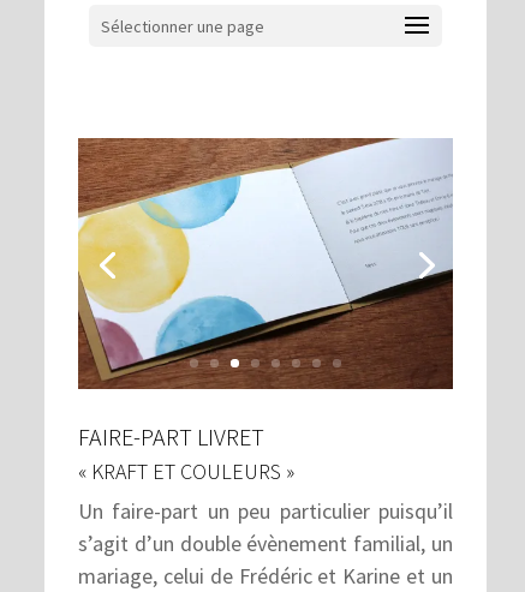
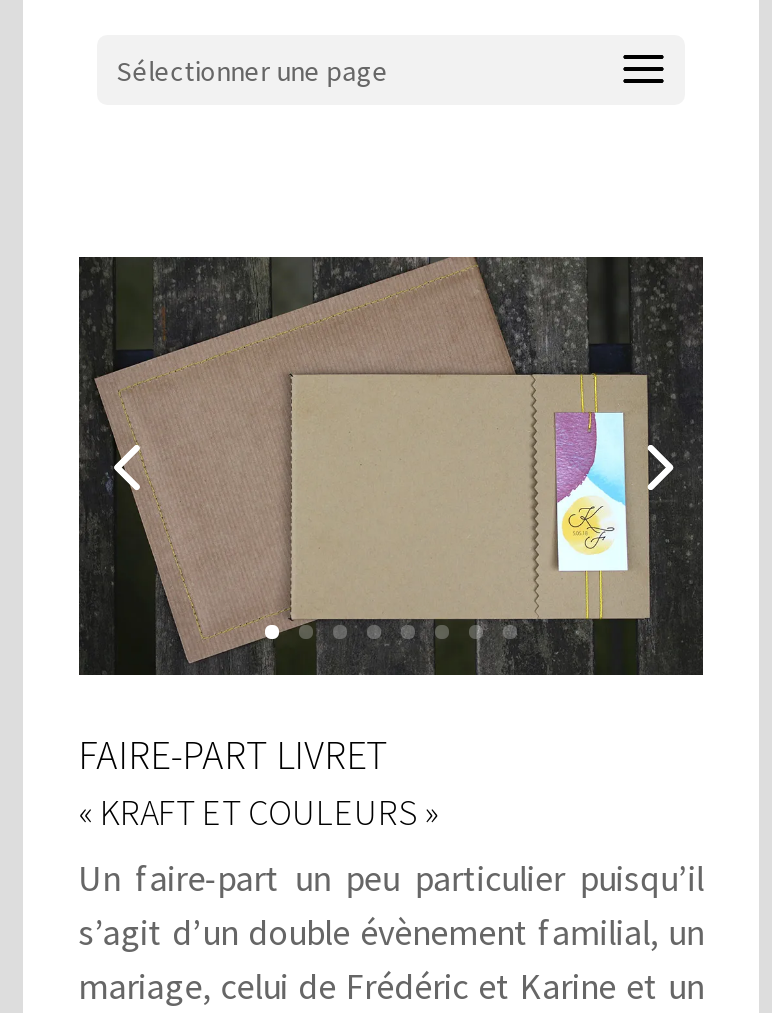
- [image]
+ [image]
